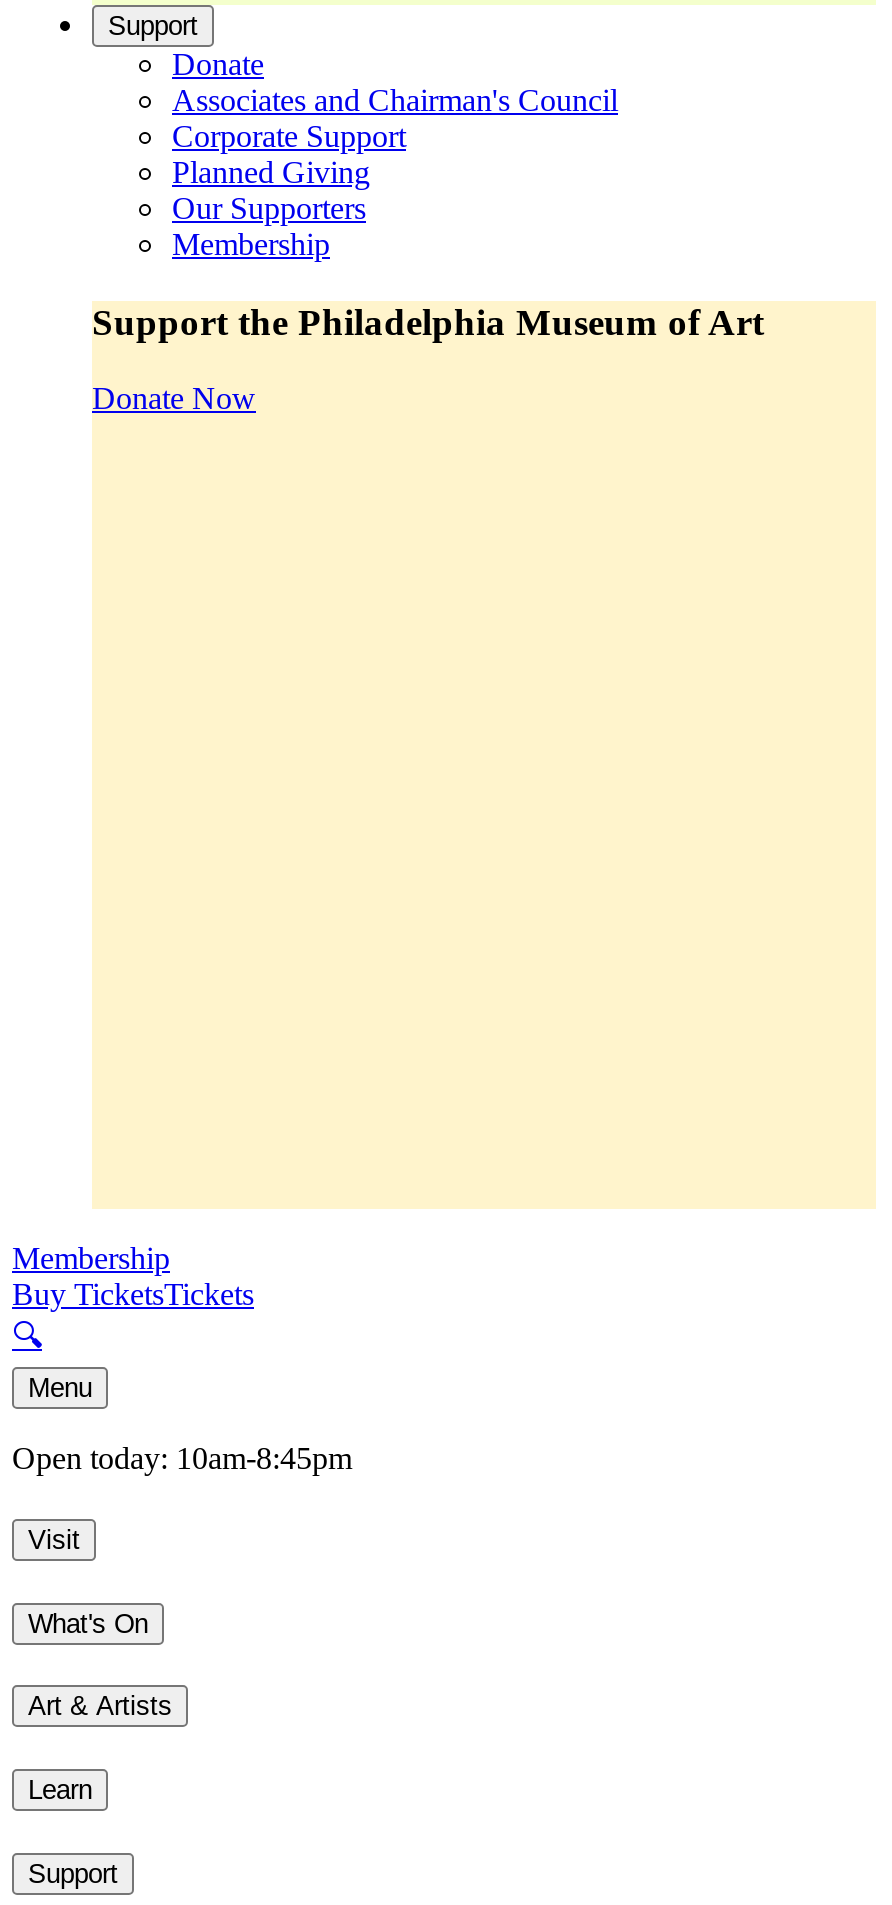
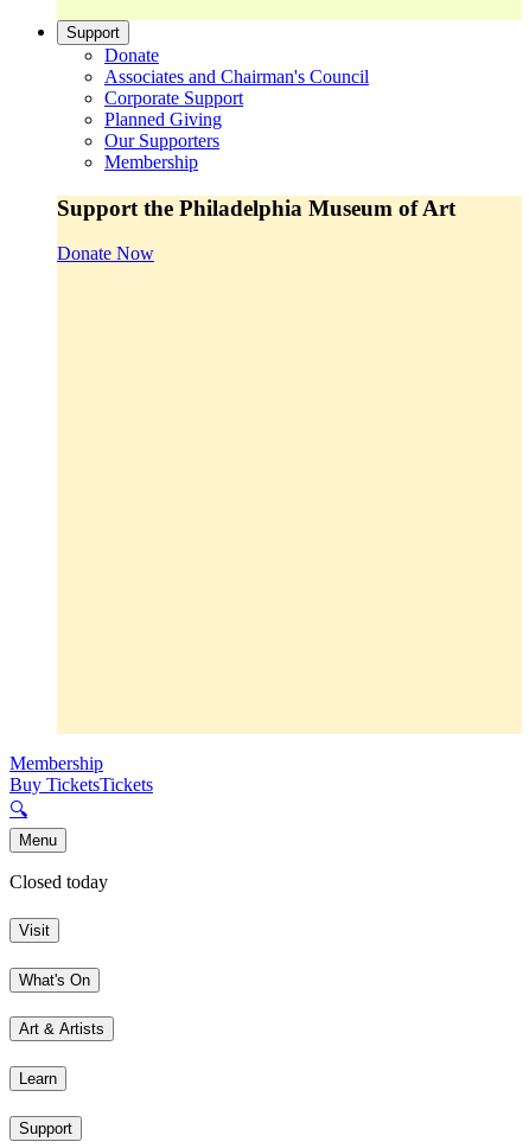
- Open today: 10am-8:45pm
+ Closed today
